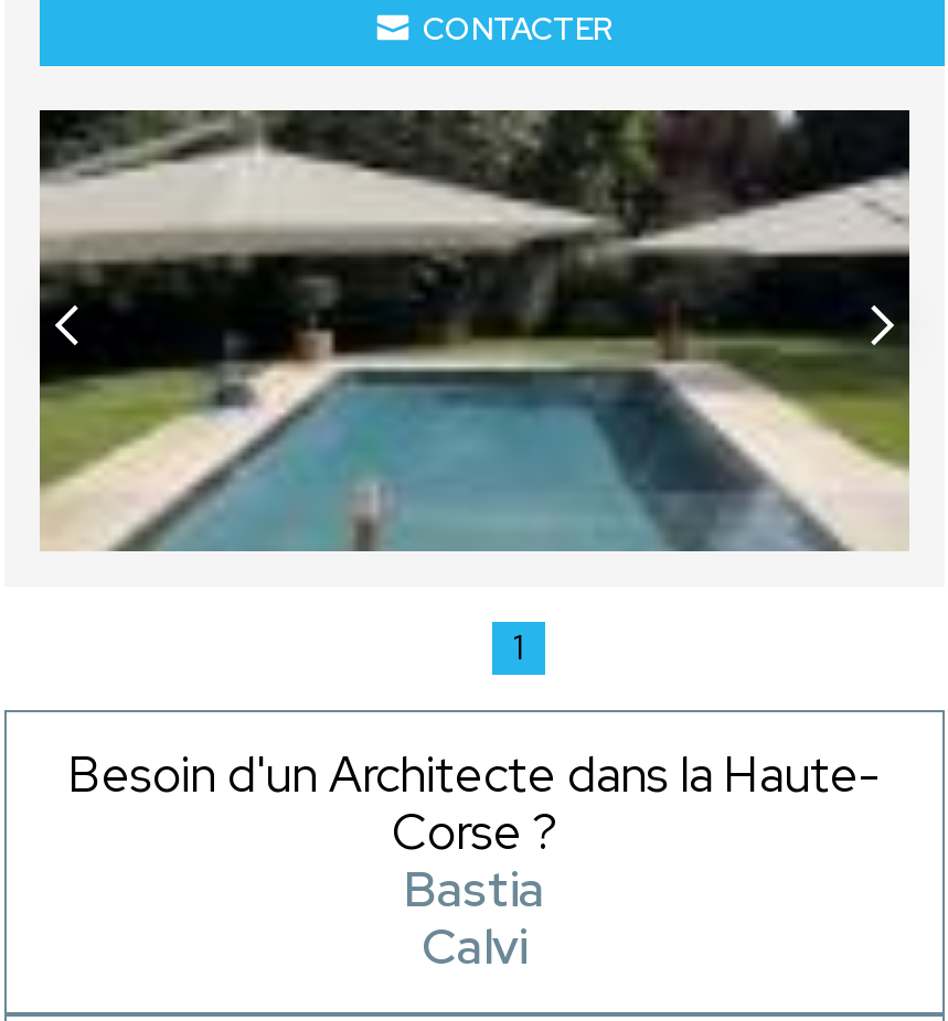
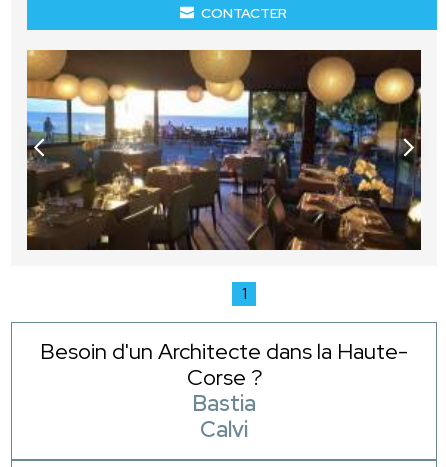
- [image]
+ [image]
